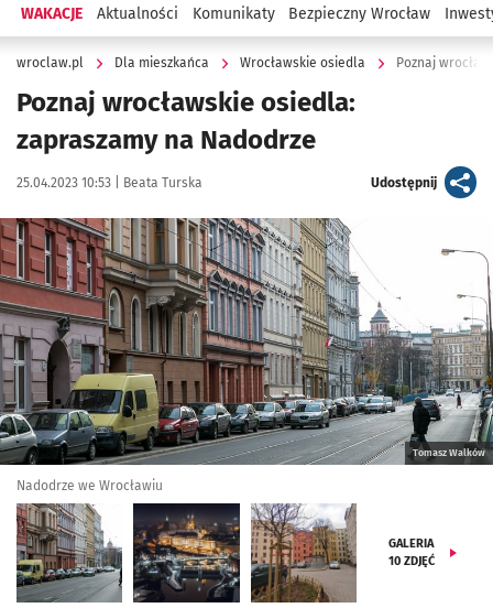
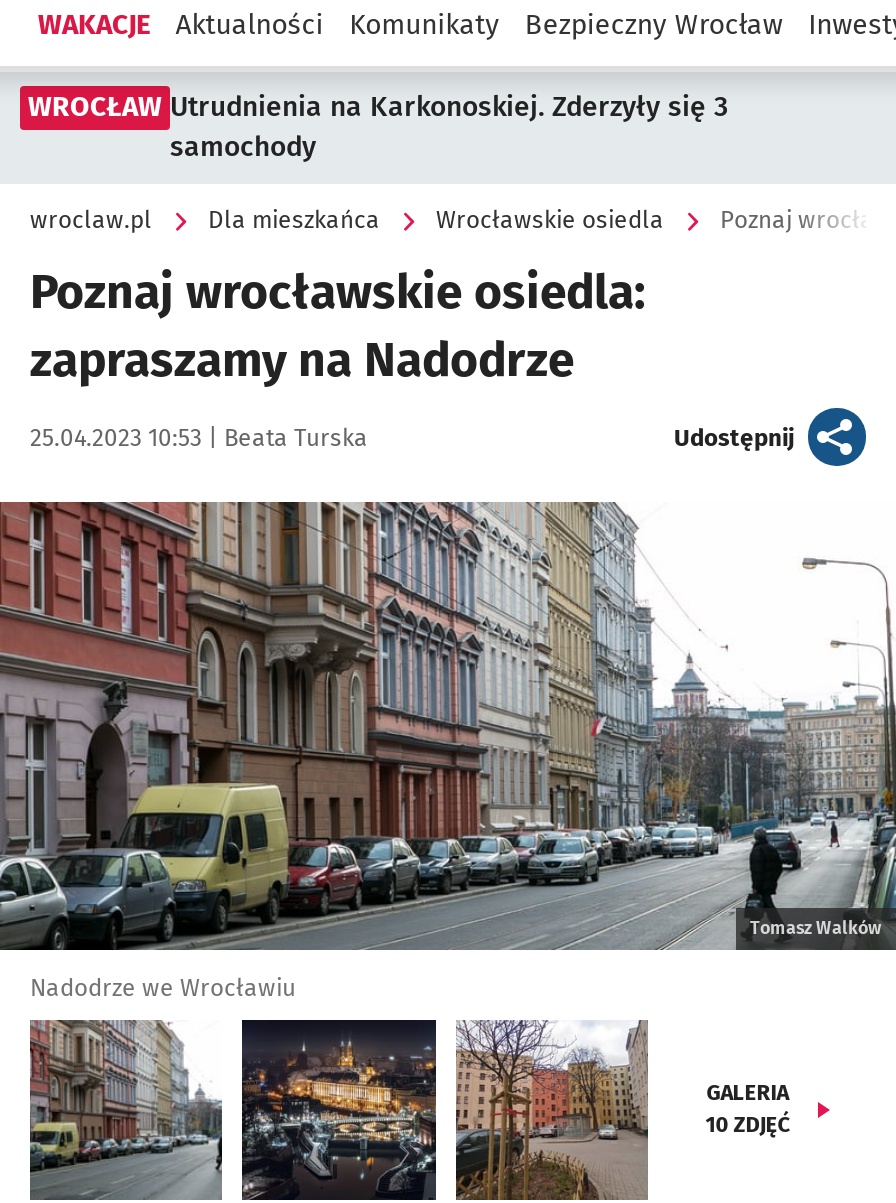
+ WROCŁAW Utrudnienia na Karkonoskiej. Zderzyły się 3
+ samochody
